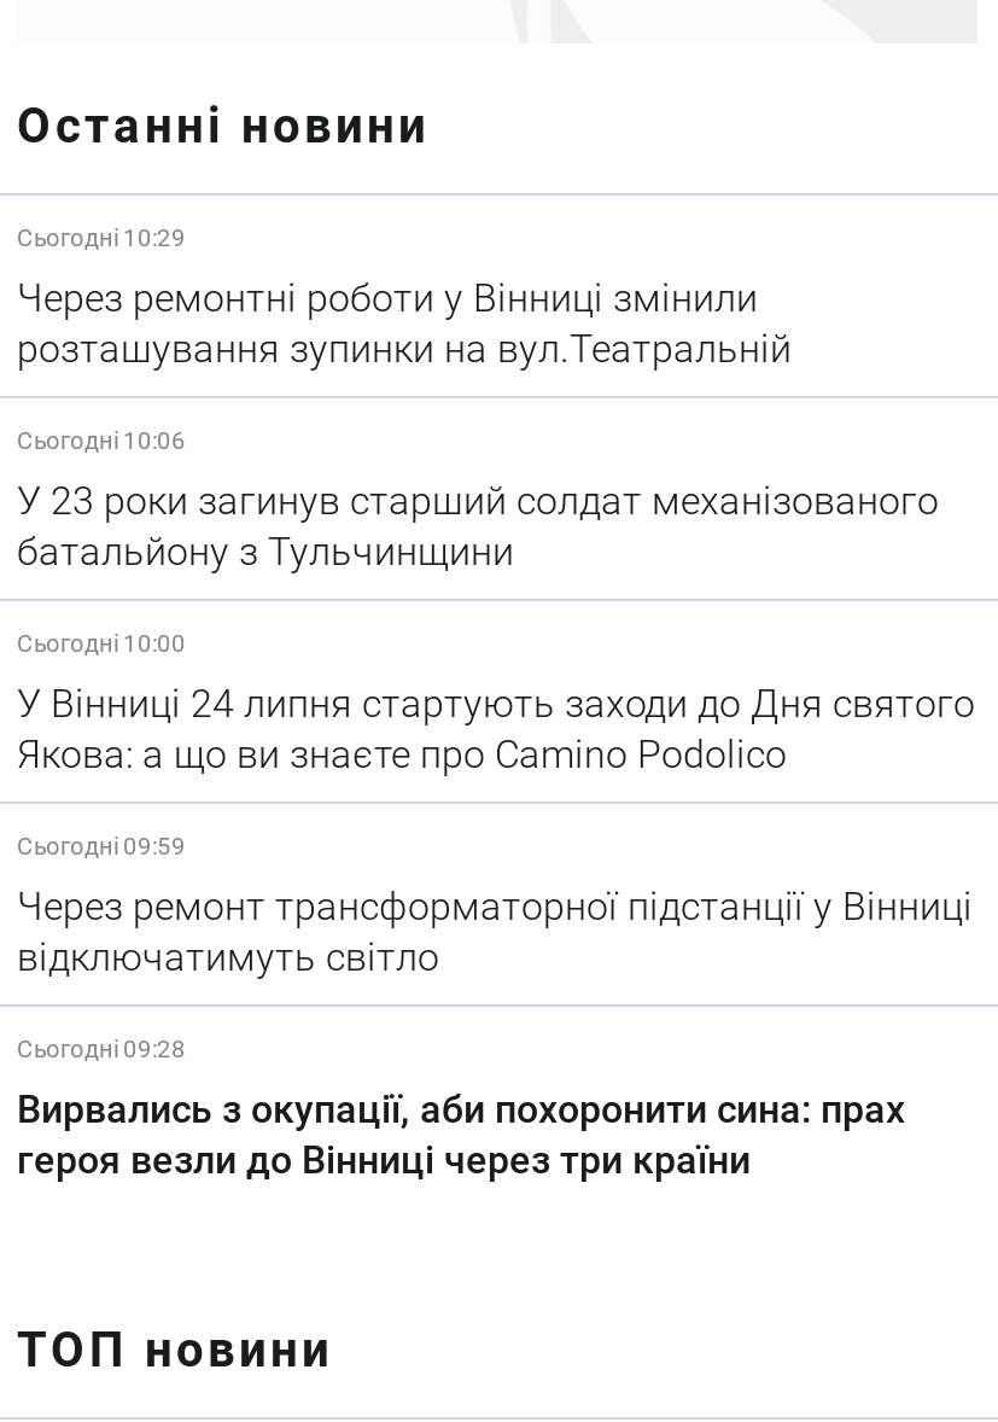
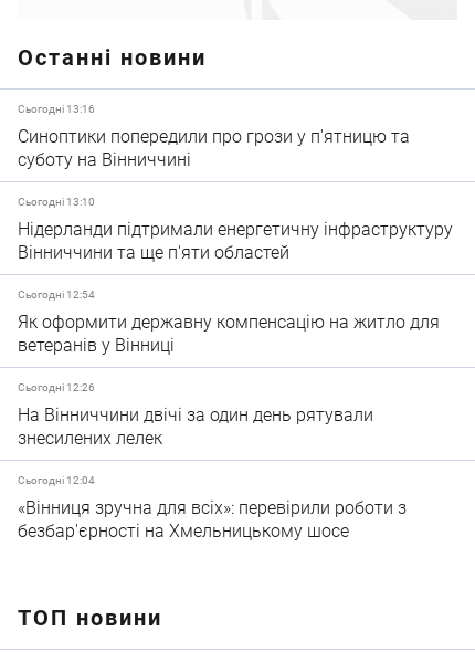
- Сьогодні 10:29
- Через ремонтні роботи у Вінниці змінили
- розташування зупинки на вул.Театральній
+ Сьогодні 13:16
+ Синоптики попередили про грози у п'ятницю та
+ суботу на Вінниччині

- Сьогодні 10:06
- У 23 роки загинув старший солдат механізованого
- батальйону з Тульчинщини
+ Сьогодні 13:10
+ Нідерланди підтримали енергетичну інфраструктуру
+ Вінниччини та ще п'яти областей

- Сьогодні 10:00
- У Вінниці 24 липня стартують заходи до Дня святого
- Якова: а що ви знаєте про Camino Podolico
+ Сьогодні 12:54
+ Як оформити державну компенсацію на житло для
+ ветеранів у Вінниці

- Сьогодні 09:59
- Через ремонт трансформаторної підстанції у Вінниці
- відключатимуть світло
+ Сьогодні 12:26
+ На Вінниччини двічі за один день рятували
+ знесилених лелек

- Сьогодні 09:28
- Вирвались з окупації, аби похоронити сина: прах
- героя везли до Вінниці через три країни
+ Сьогодні 12:04
+ «Вінниця зручна для всіх»: перевірили роботи з
+ безбар'єрності на Хмельницькому шосе
